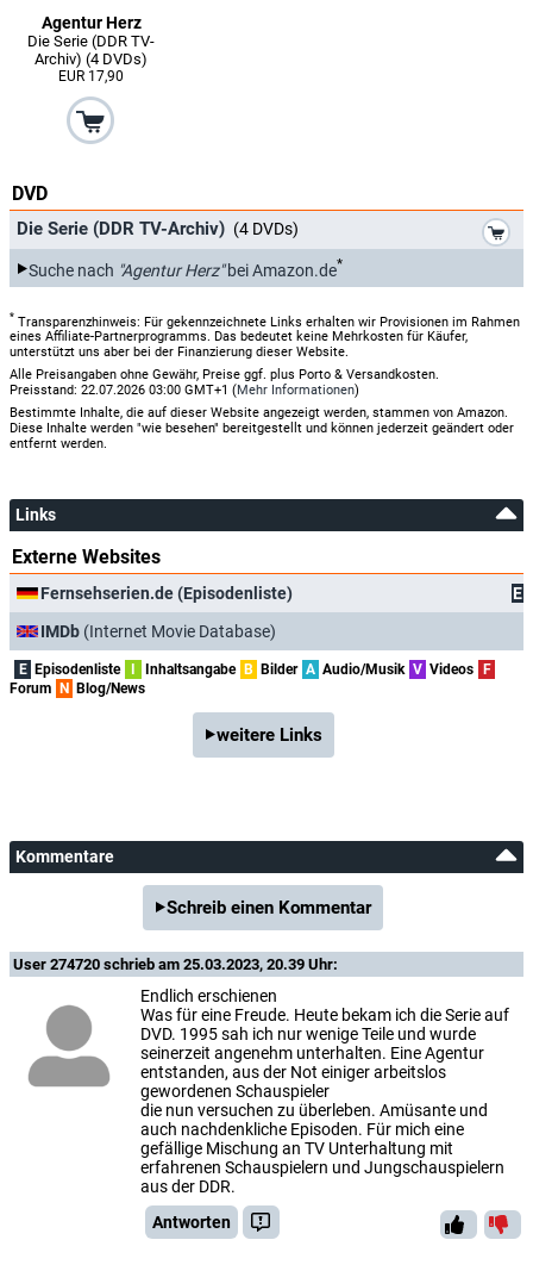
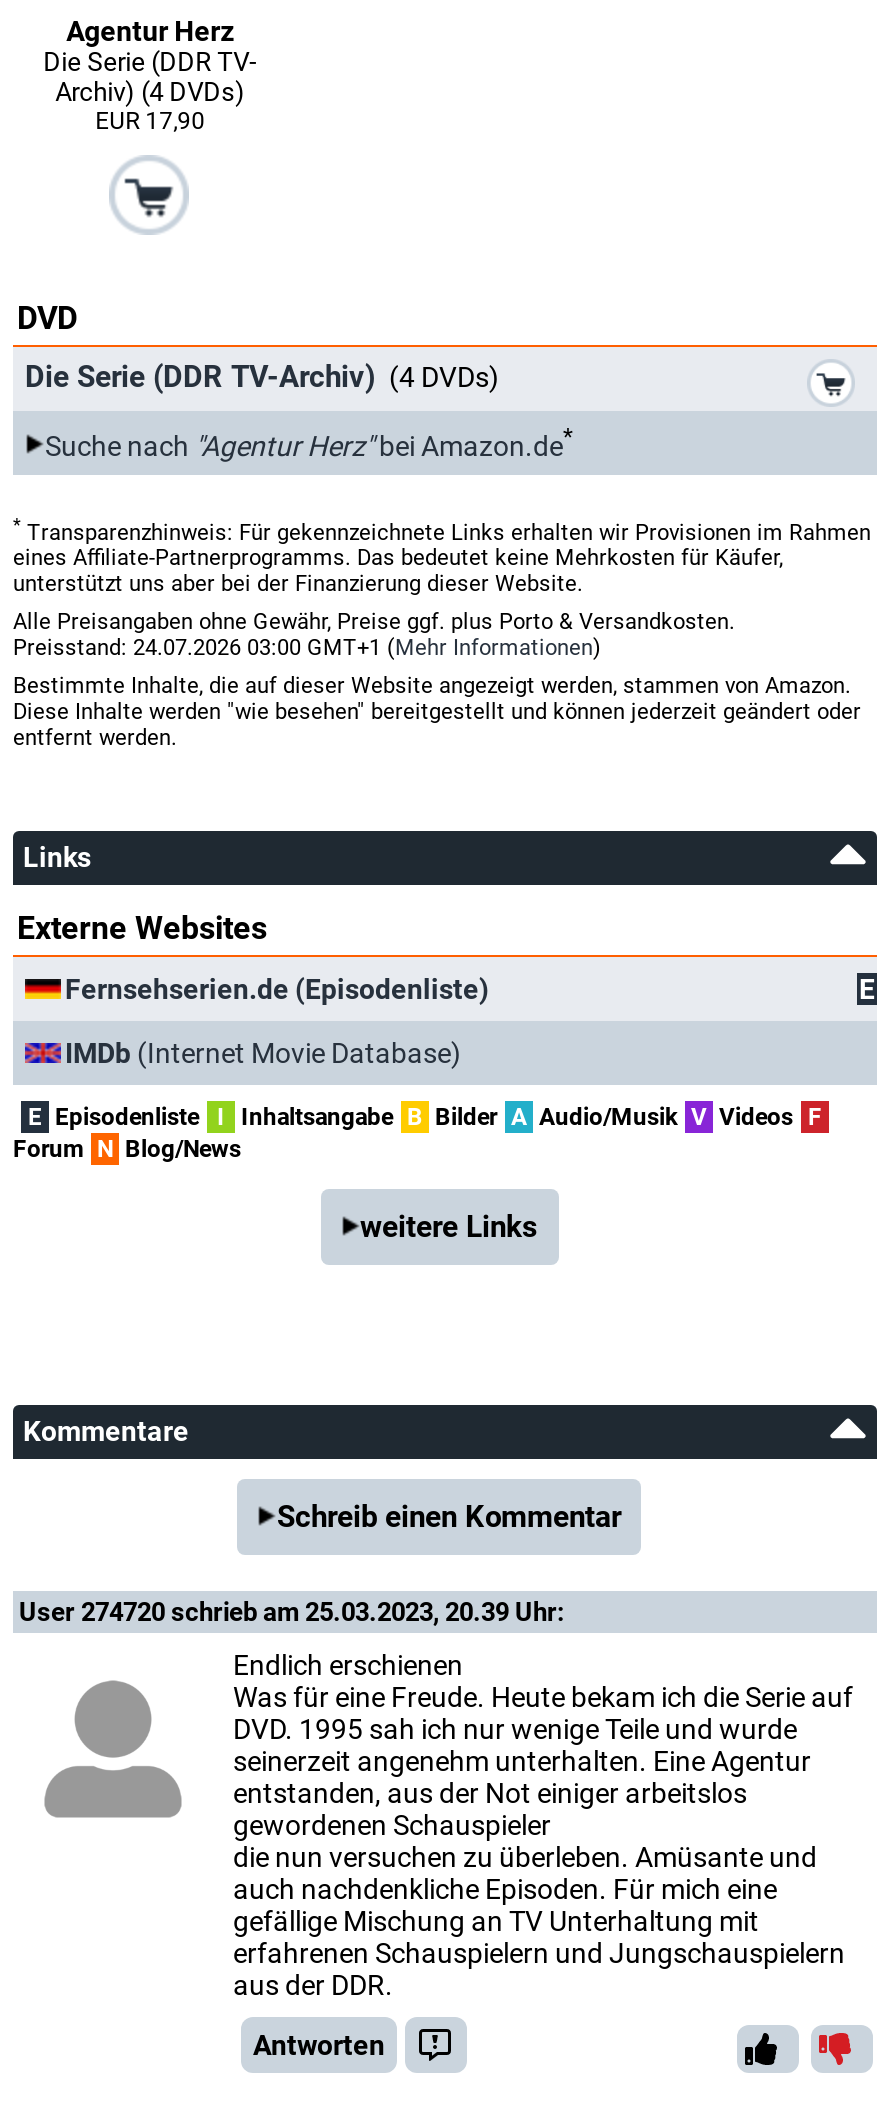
- Preisstand: 22.07.2026 03:00 GMT+1 (Mehr Informationen)
+ Preisstand: 24.07.2026 03:00 GMT+1 (Mehr Informationen)
